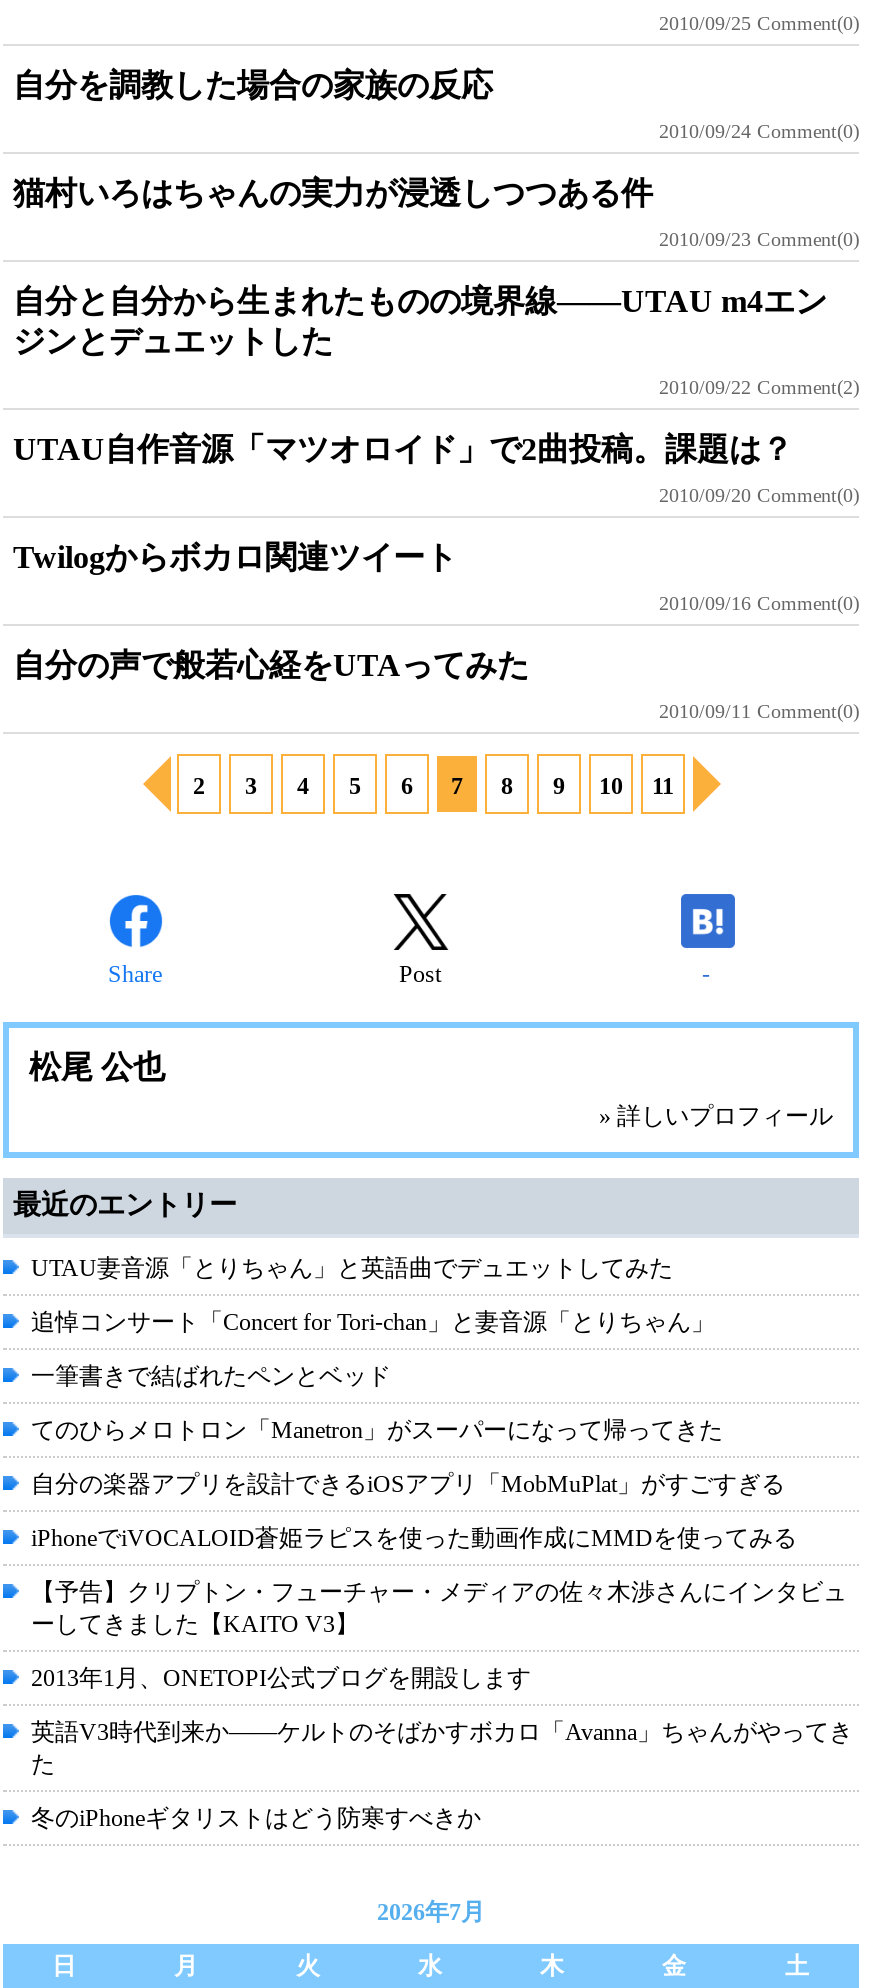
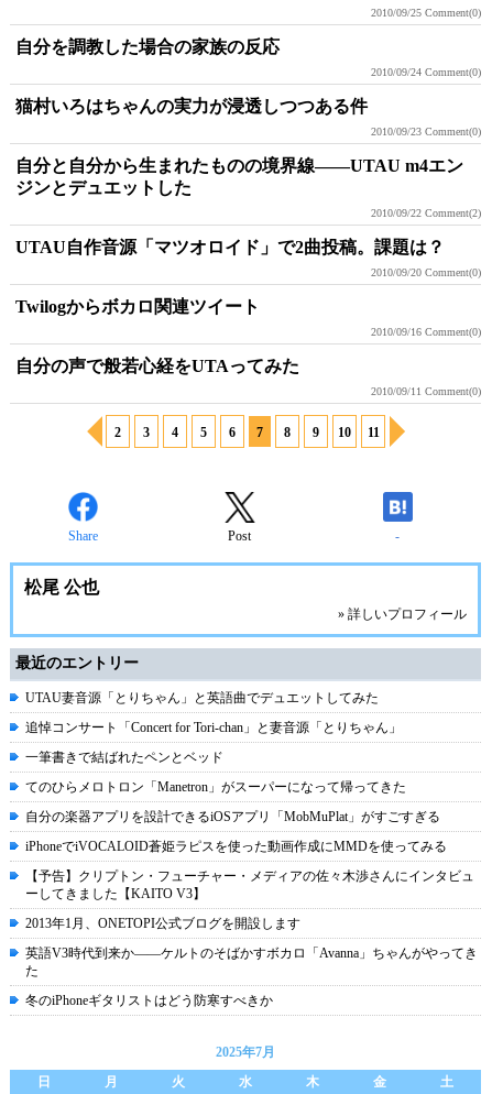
- 2026年7月
+ 2025年7月
